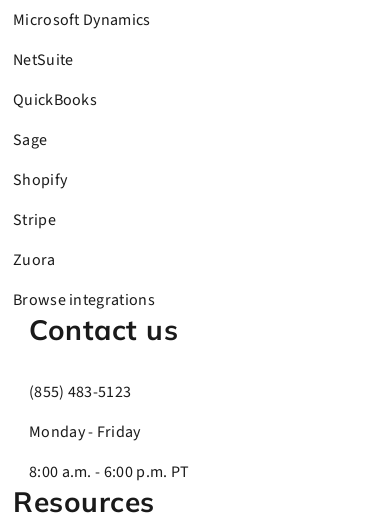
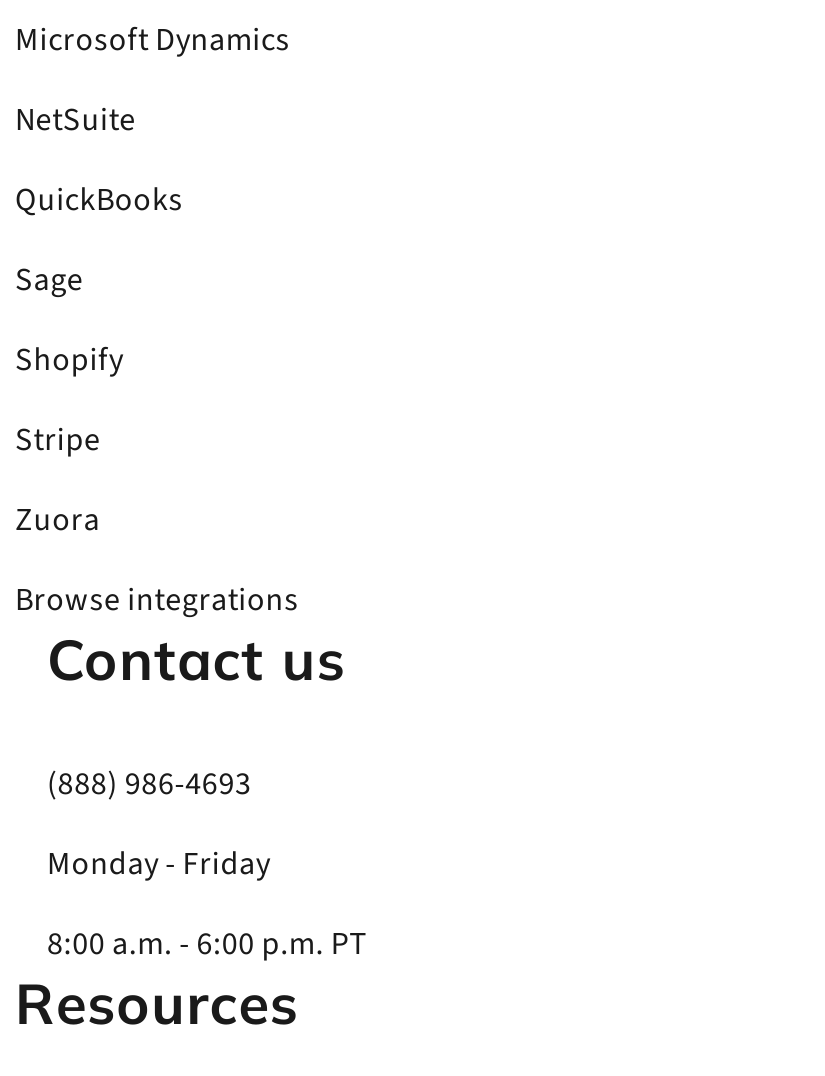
- (855) 483-5123
+ (888) 986-4693
